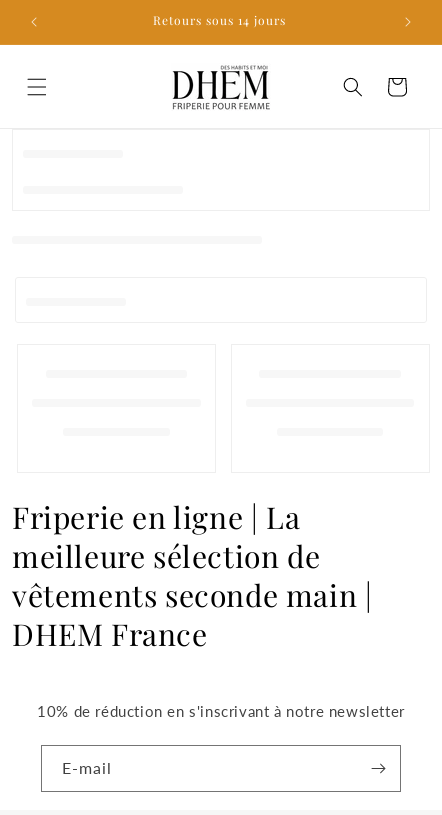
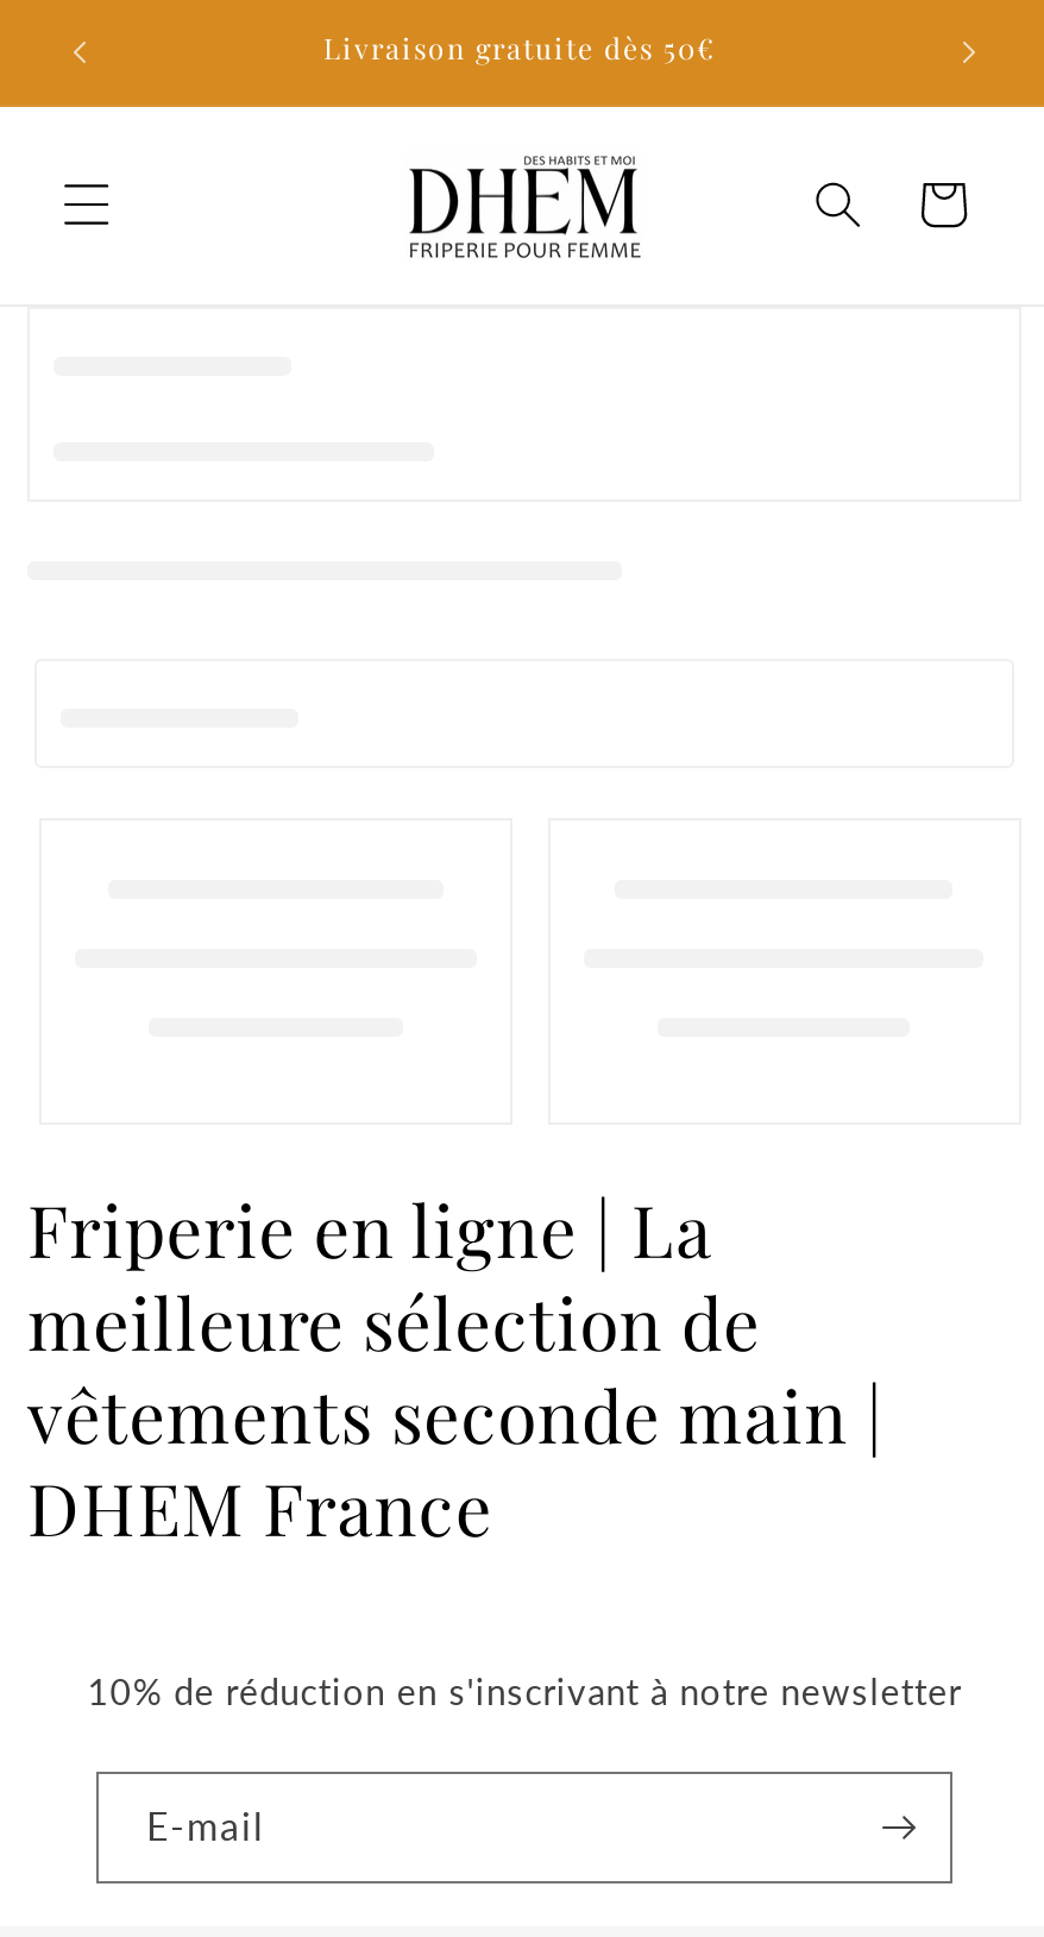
- Retours sous 14 jours
+ Livraison gratuite dès 50€
